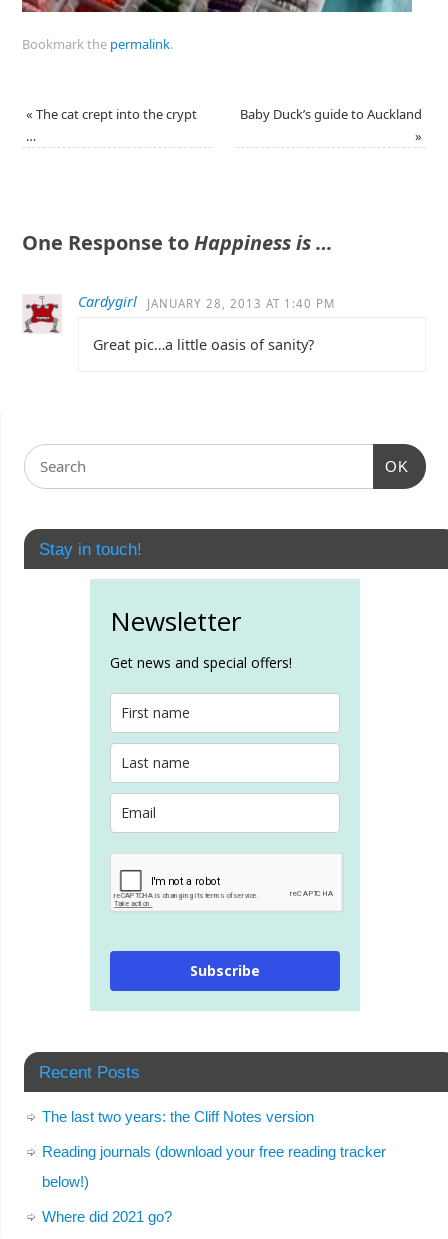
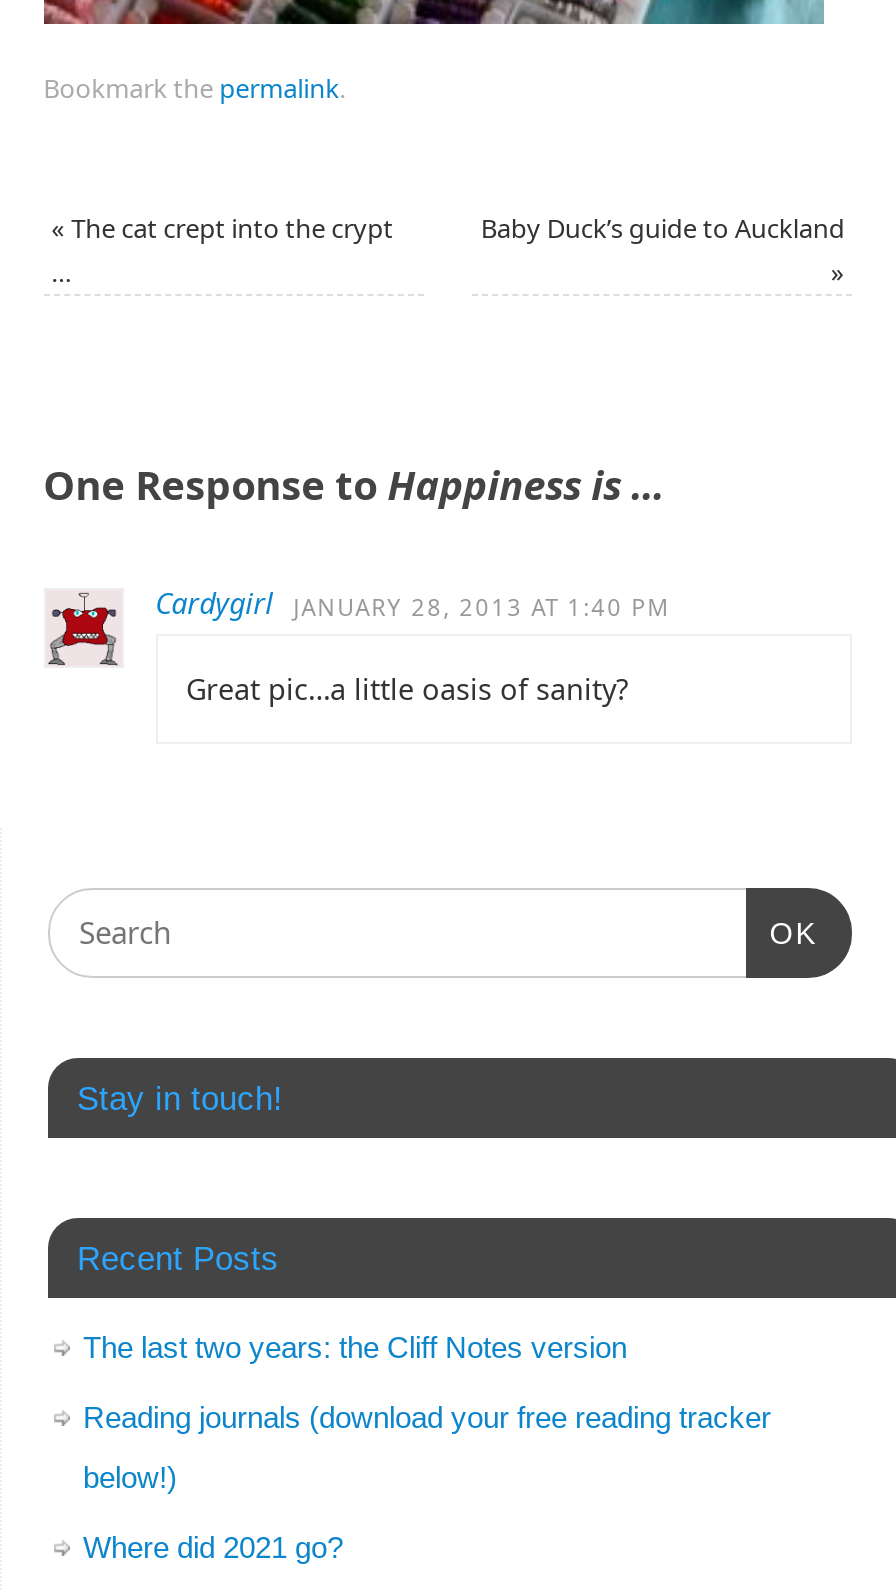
- [image]
- Newsletter
- Get news and special offers!

- Subscribe
